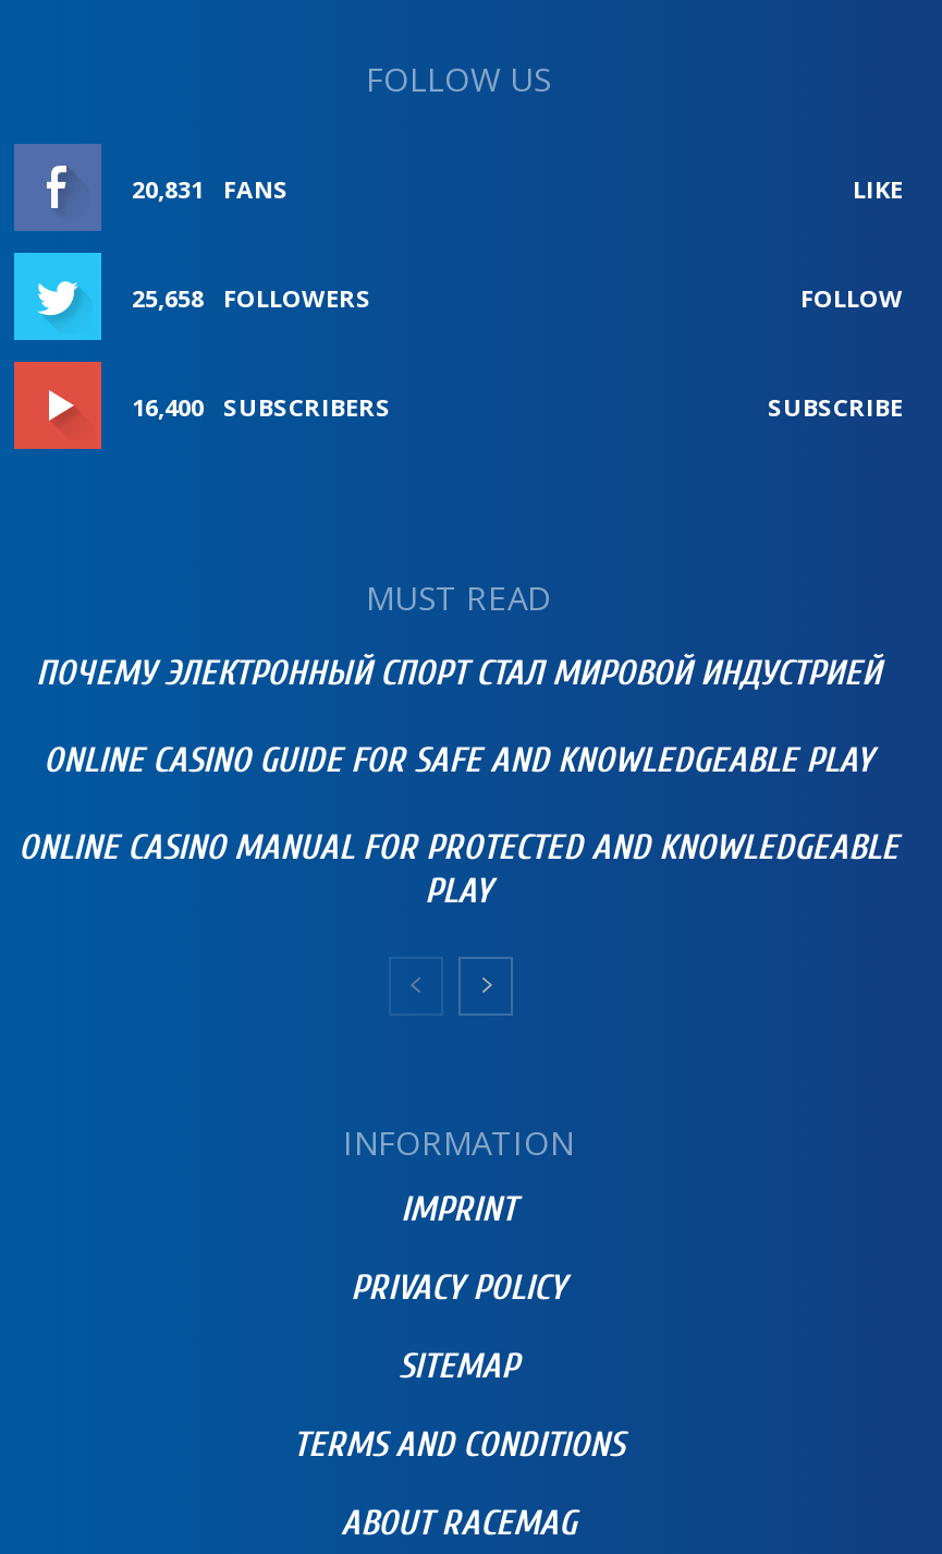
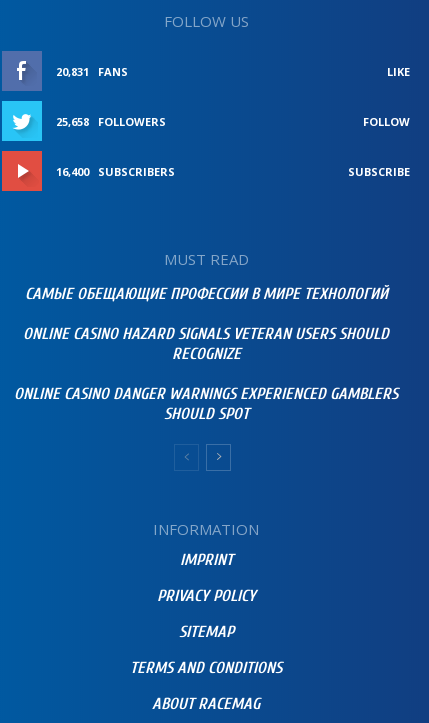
- ПОЧЕМУ ЭЛЕКТРОННЫЙ СПОРТ СТАЛ МИРОВОЙ ИНДУСТРИЕЙ
+ САМЫЕ ОБЕЩАЮЩИЕ ПРОФЕССИИ В МИРЕ ТЕХНОЛОГИЙ

- ONLINE CASINO GUIDE FOR SAFE AND KNOWLEDGEABLE PLAY
+ ONLINE CASINO HAZARD SIGNALS VETERAN USERS SHOULD
+ RECOGNIZE

- ONLINE CASINO MANUAL FOR PROTECTED AND KNOWLEDGEABLE
- PLAY
+ ONLINE CASINO DANGER WARNINGS EXPERIENCED GAMBLERS
+ SHOULD SPOT
